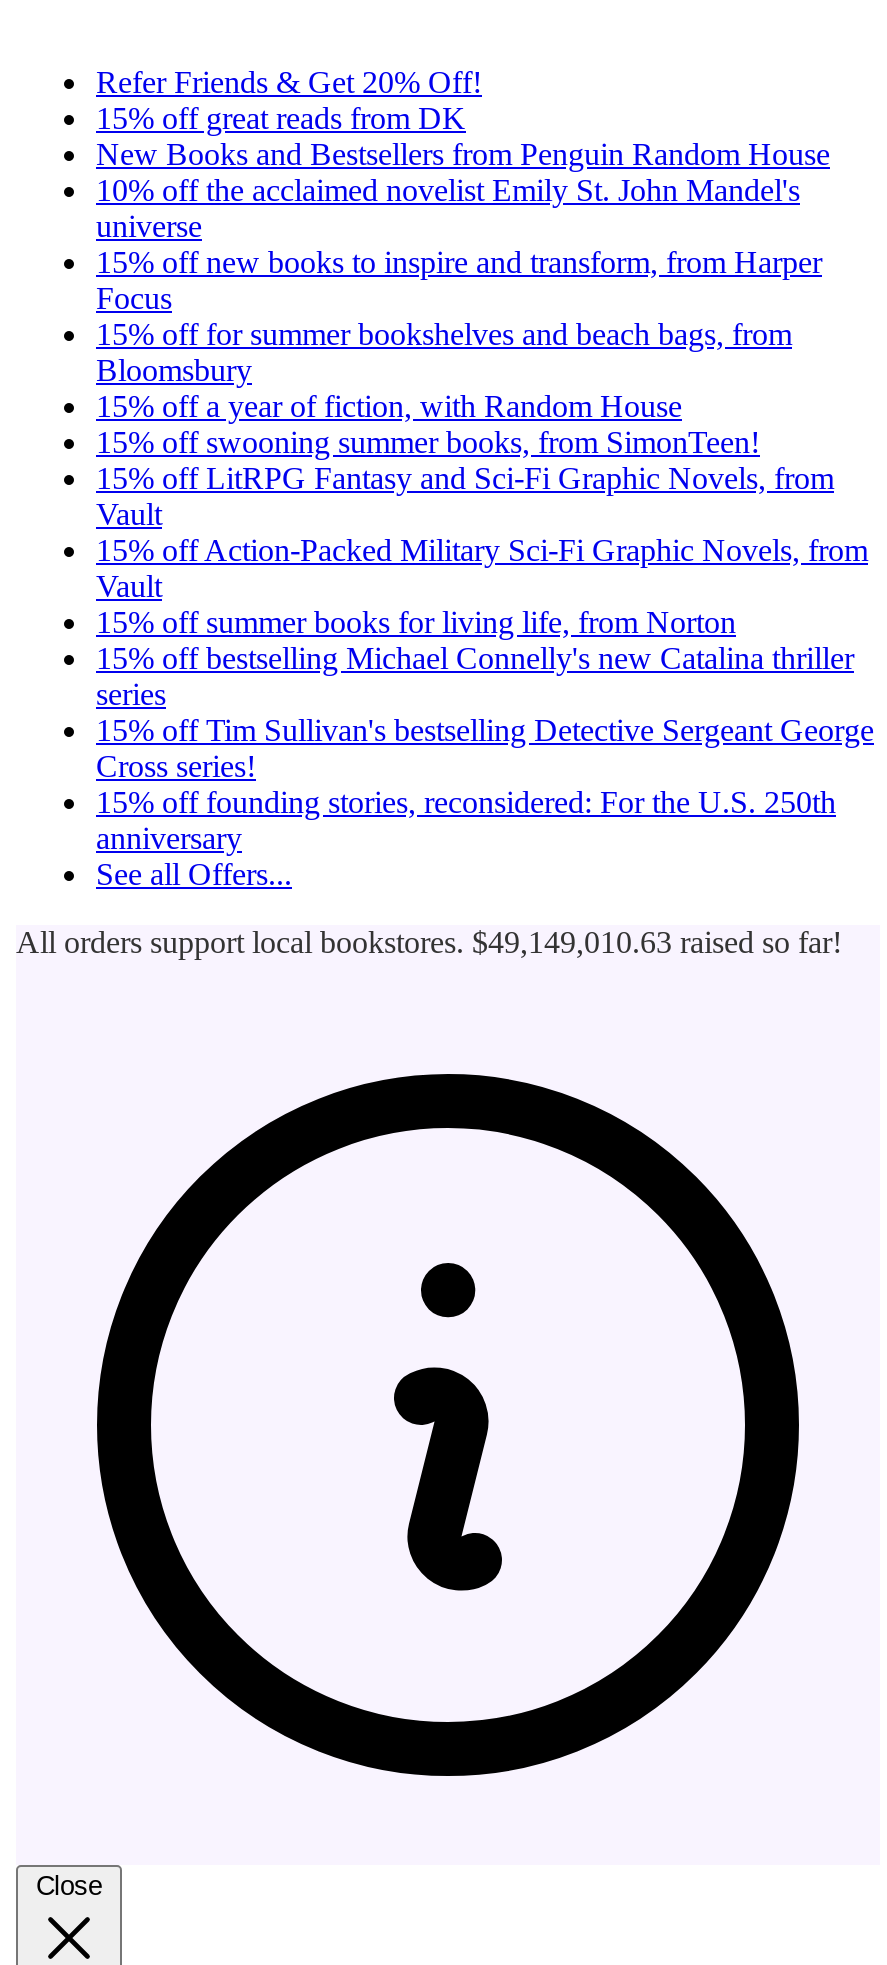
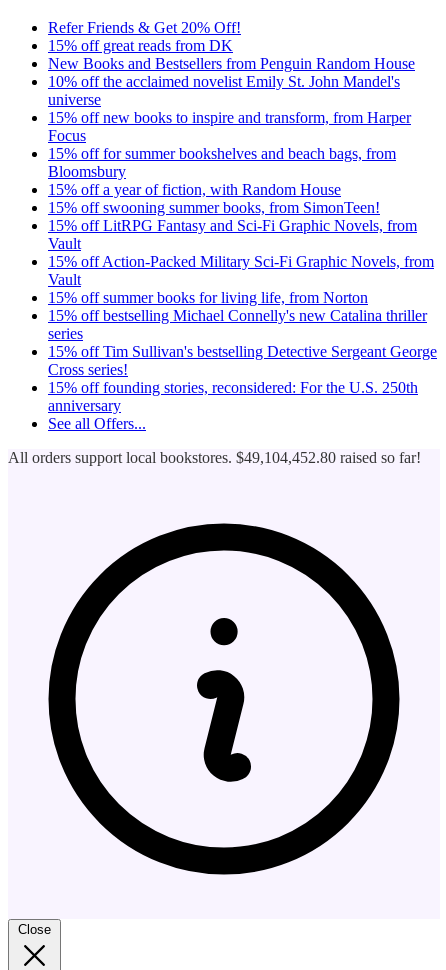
- All orders support local bookstores. $49,149,010.63 raised so far!
+ All orders support local bookstores. $49,104,452.80 raised so far!
